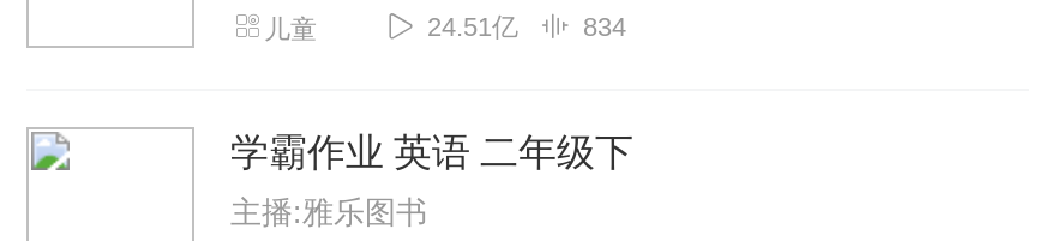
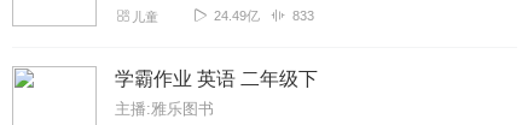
- 24.51亿
+ 24.49亿

- 834
+ 833
